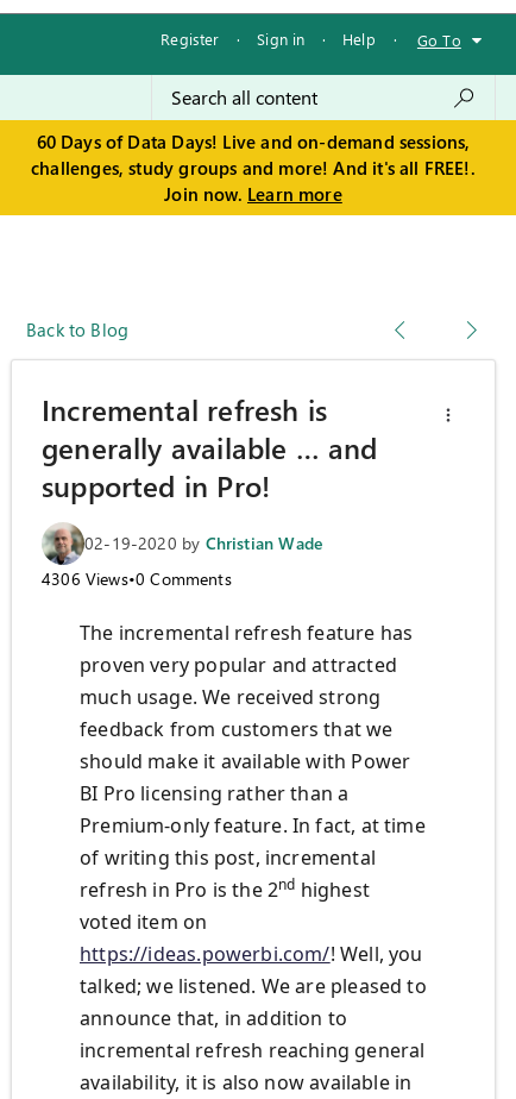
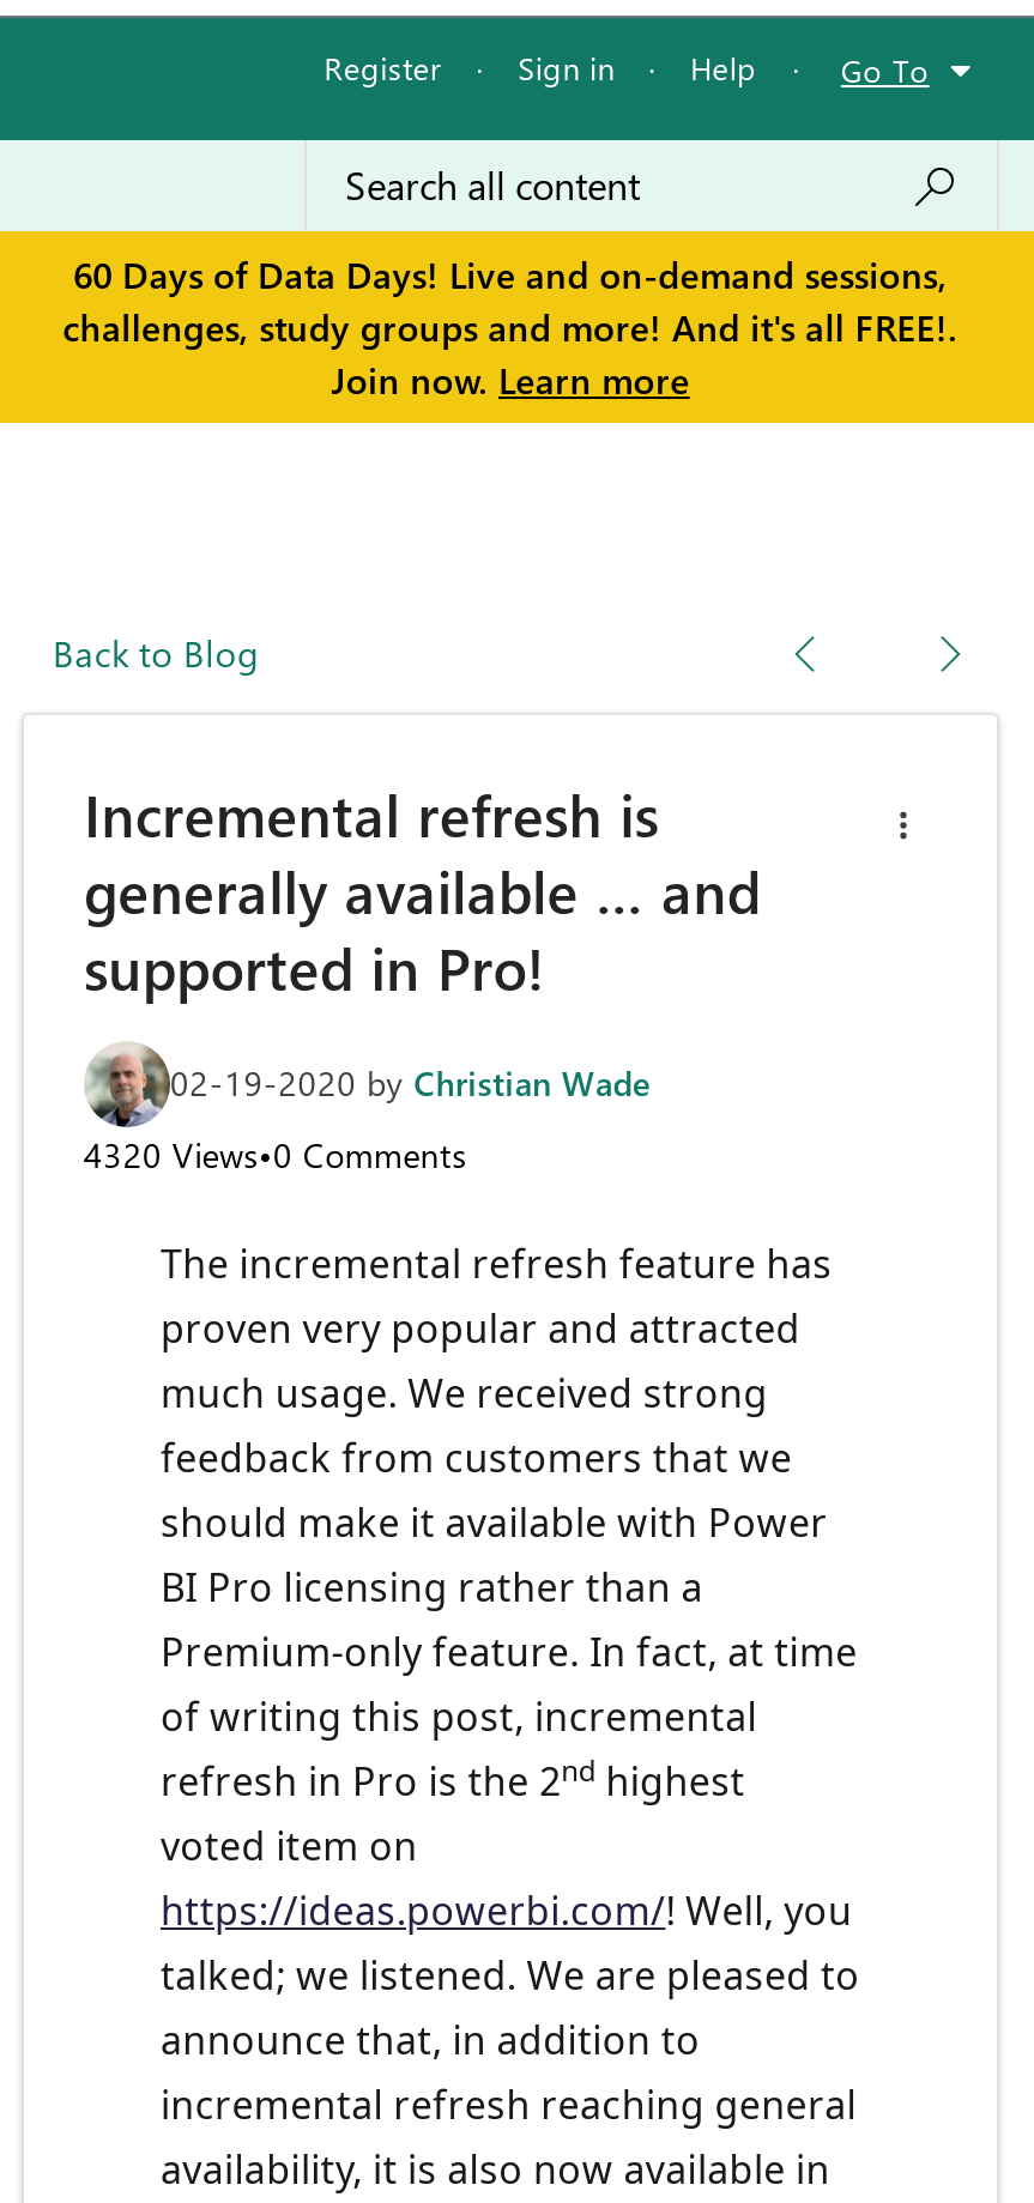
- 4306 Views•0 Comments
+ 4320 Views•0 Comments
